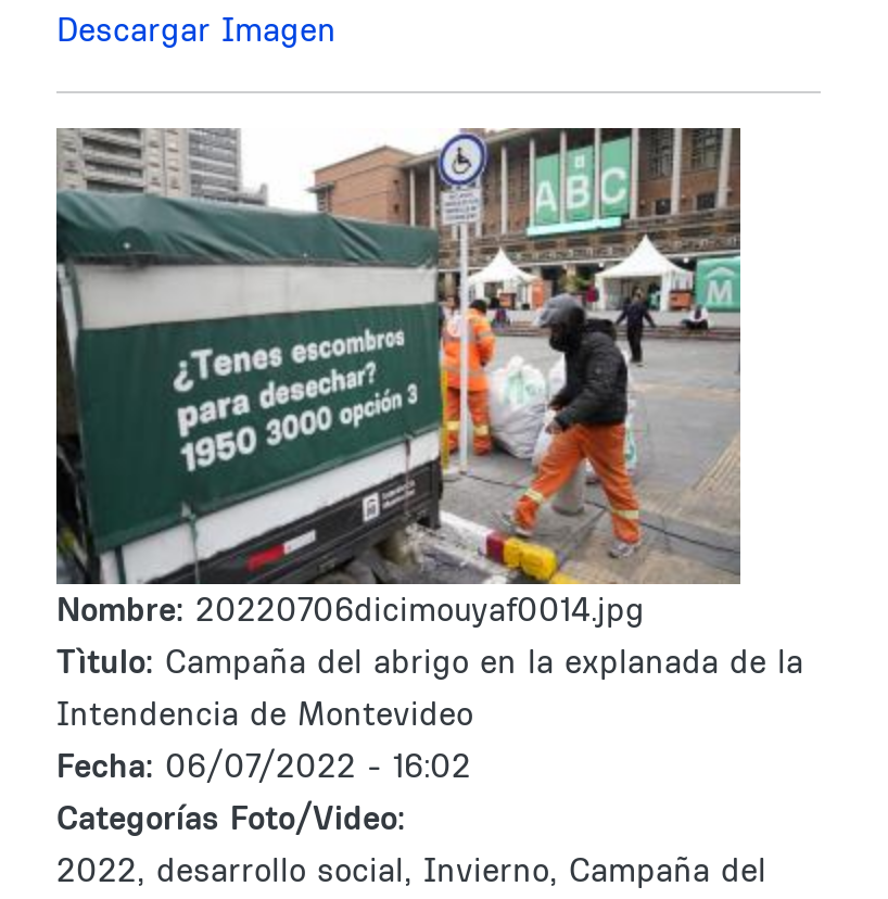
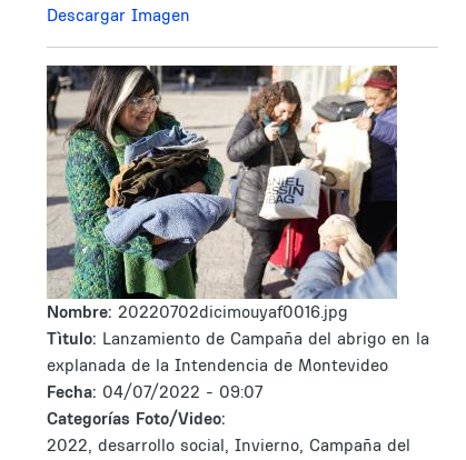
- [image]
- Nombre: 20220706dicimouyaf0014.jpg
- Tìtulo: Campaña del abrigo en la explanada de la
- Intendencia de Montevideo
- Fecha: 06/07/2022 - 16:02
+ [image]
+ Nombre: 20220702dicimouyaf0016.jpg
+ Tìtulo: Lanzamiento de Campaña del abrigo en la
+ explanada de la Intendencia de Montevideo
+ Fecha: 04/07/2022 - 09:07
